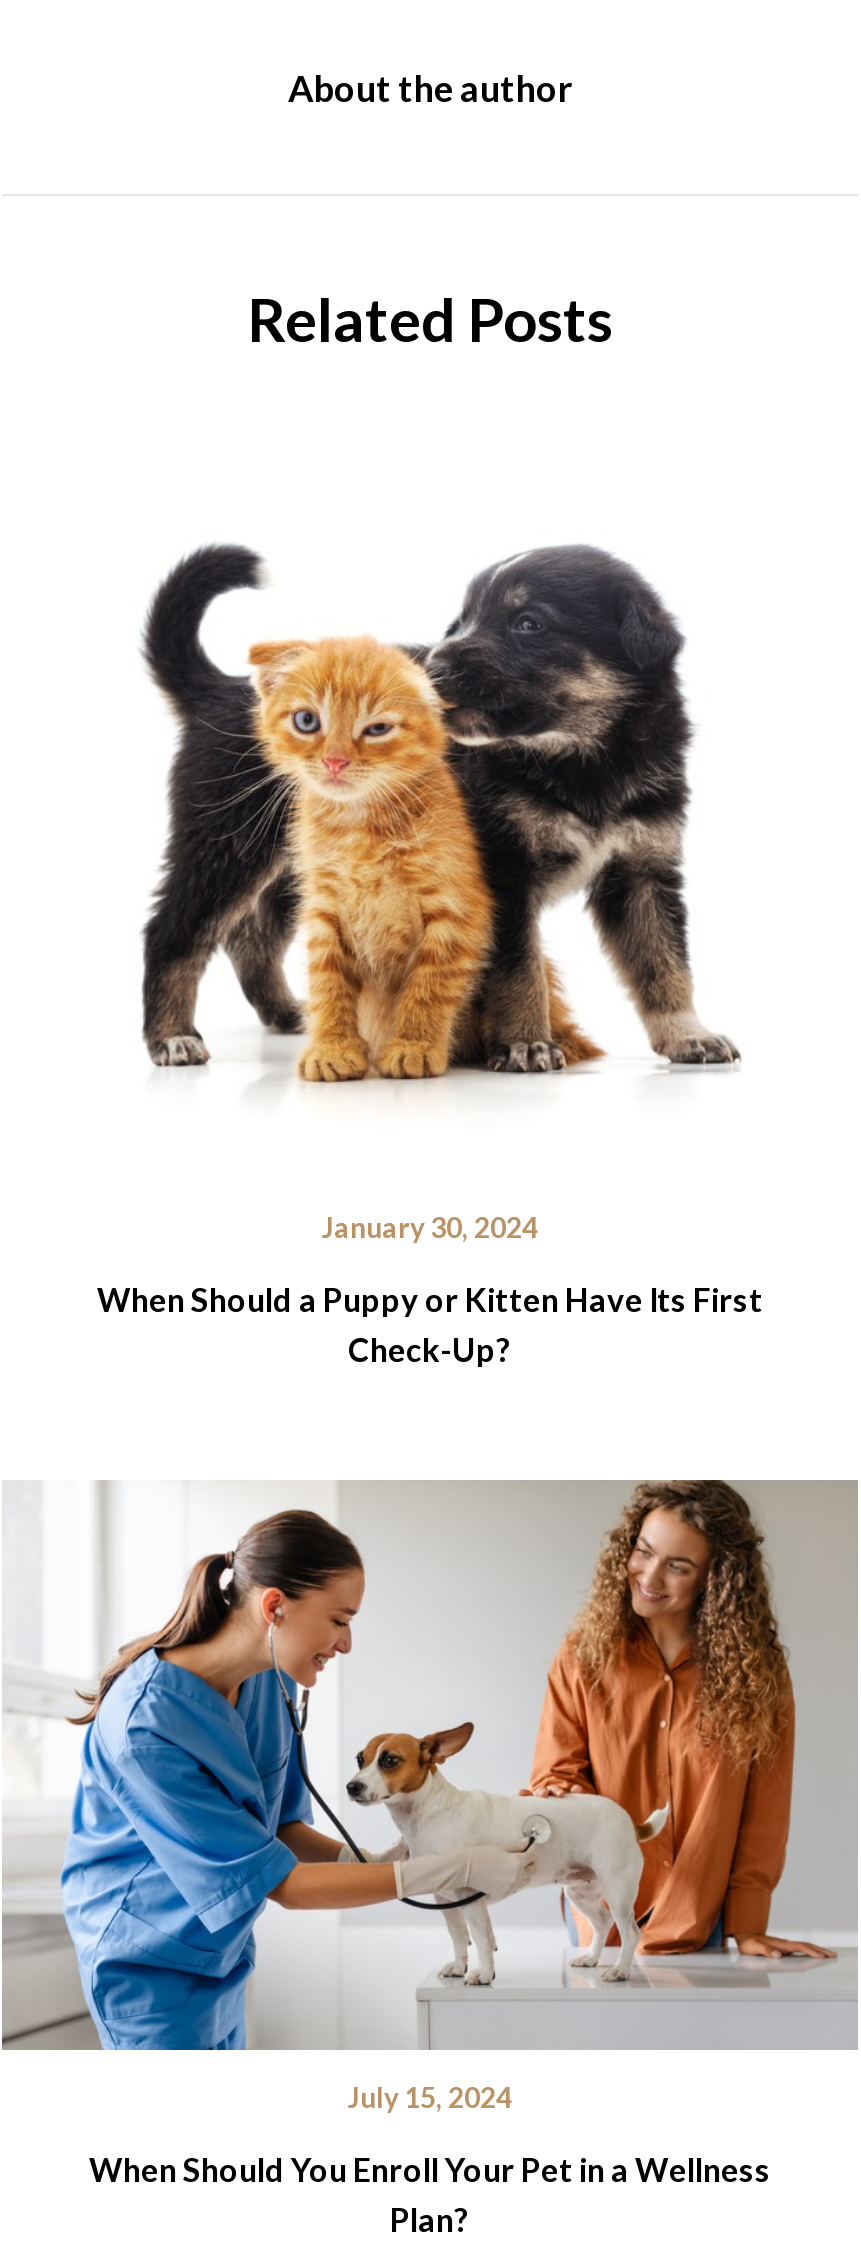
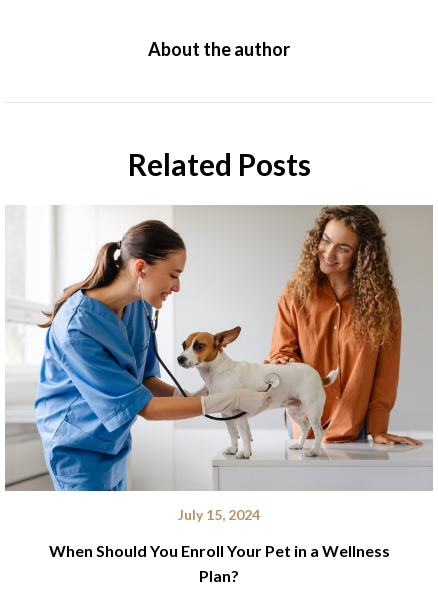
- [image]

- January 30, 2024
- When Should a Puppy or Kitten Have Its First
- Check-Up?
